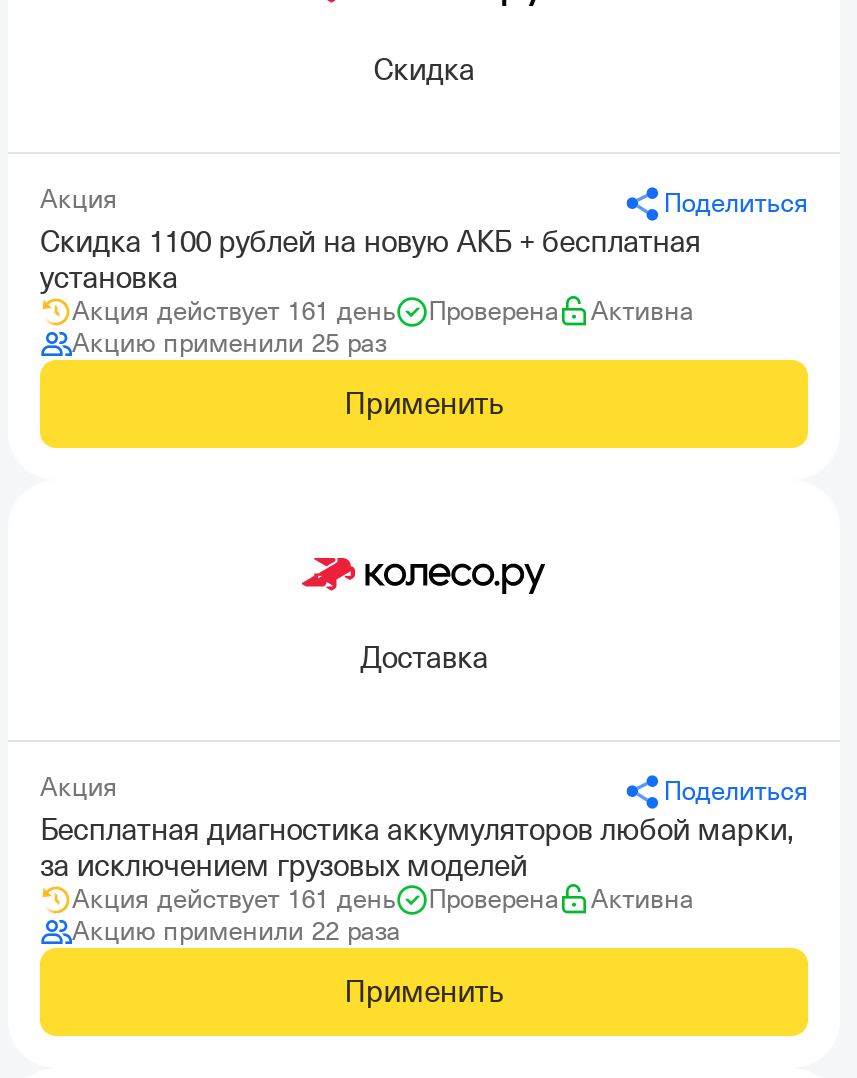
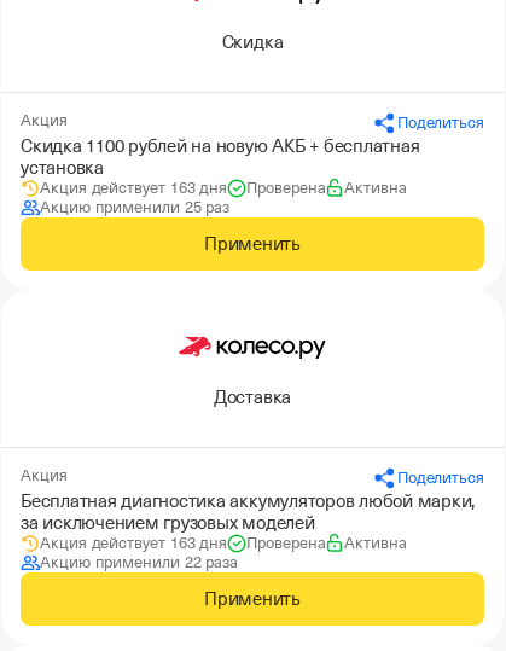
- Акция действует 161 день
+ Акция действует 163 дня

- Акция действует 161 день
+ Акция действует 163 дня
